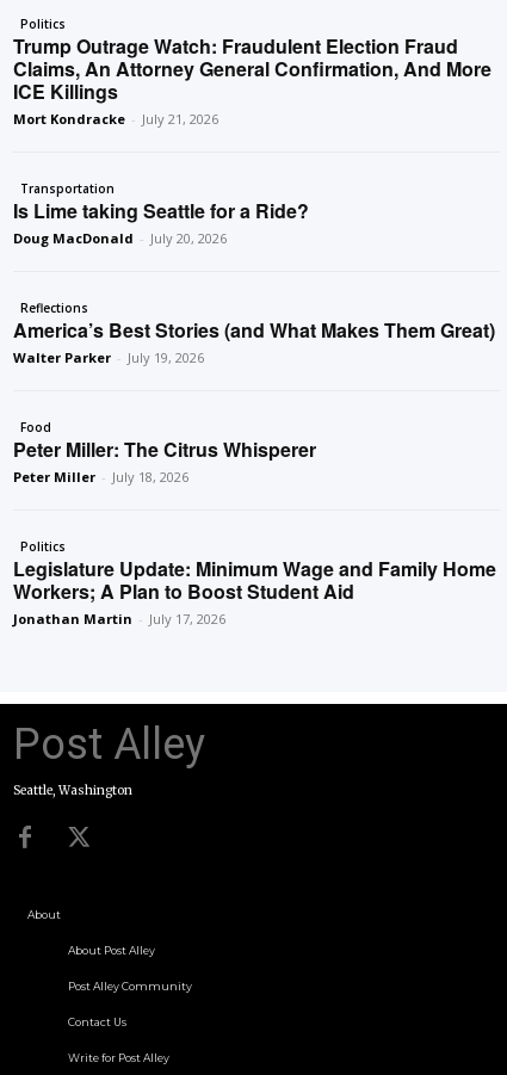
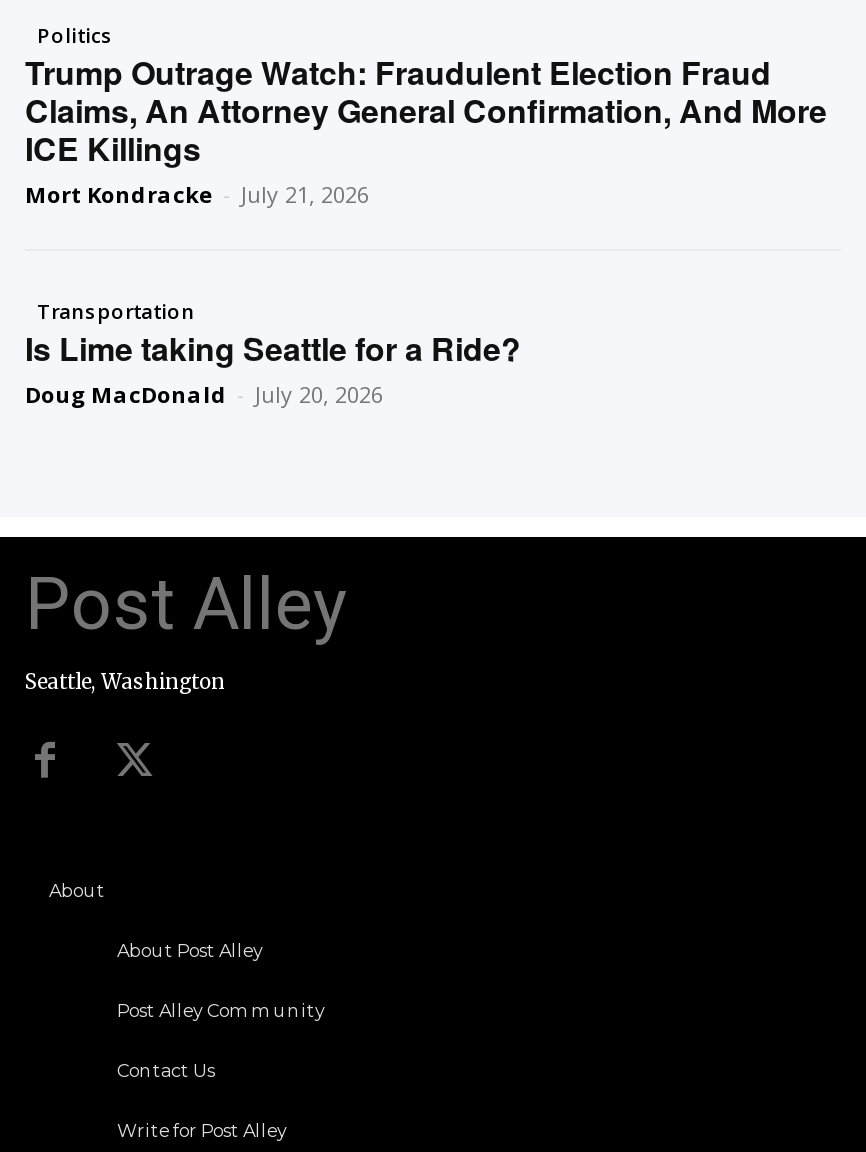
- Reflections
- America’s Best Stories (and What Makes Them Great)
- Walter Parker - July 19, 2026

- Food
- Peter Miller: The Citrus Whisperer
- Peter Miller - July 18, 2026

- Politics
- Legislature Update: Minimum Wage and Family Home
- Workers; A Plan to Boost Student Aid
- Jonathan Martin - July 17, 2026
